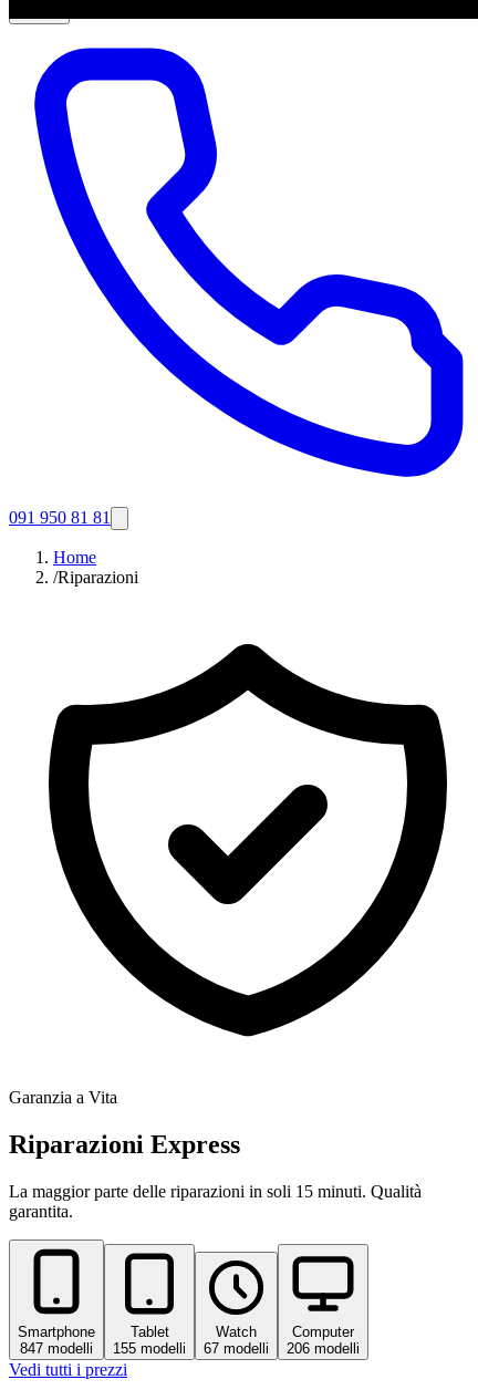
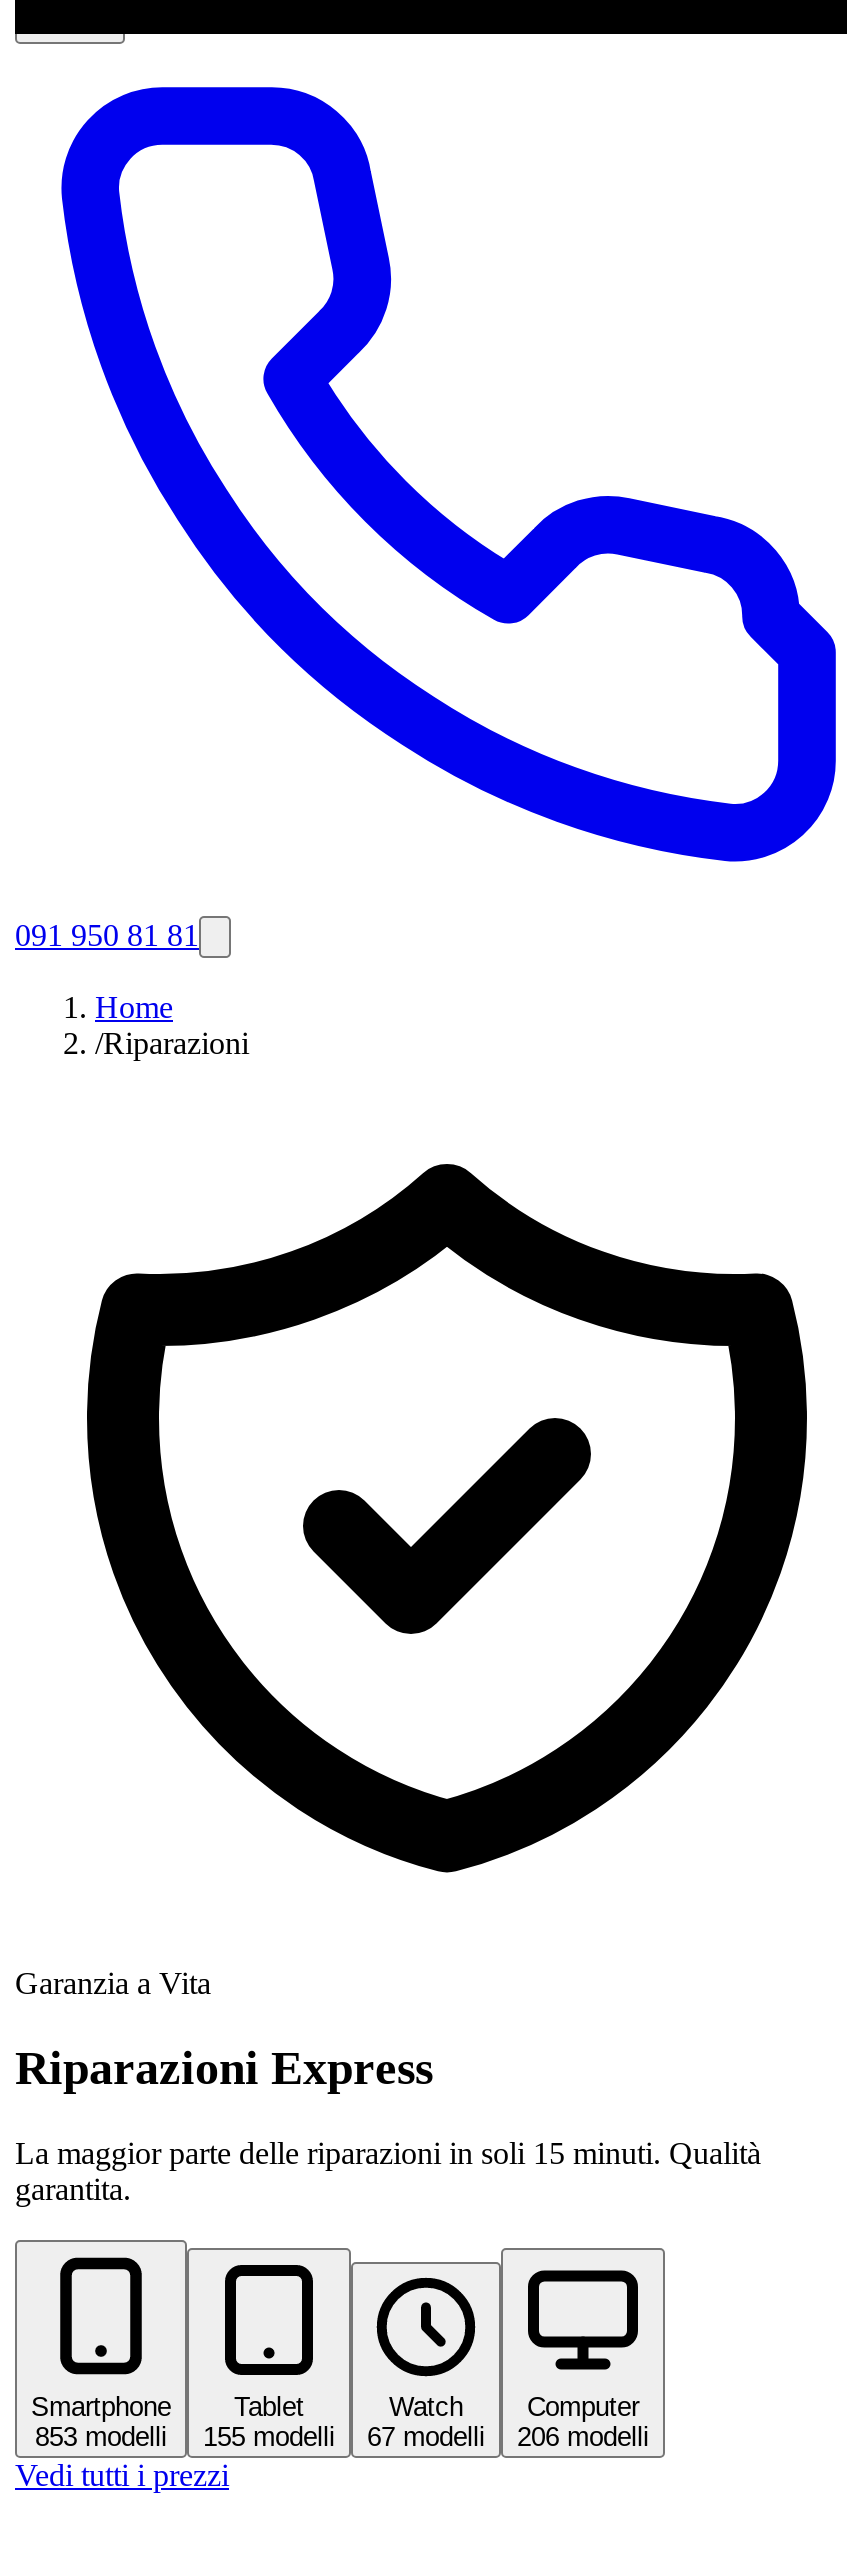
- 847 modelli 155 modelli 67 modelli 206 modelli
+ 853 modelli 155 modelli 67 modelli 206 modelli
